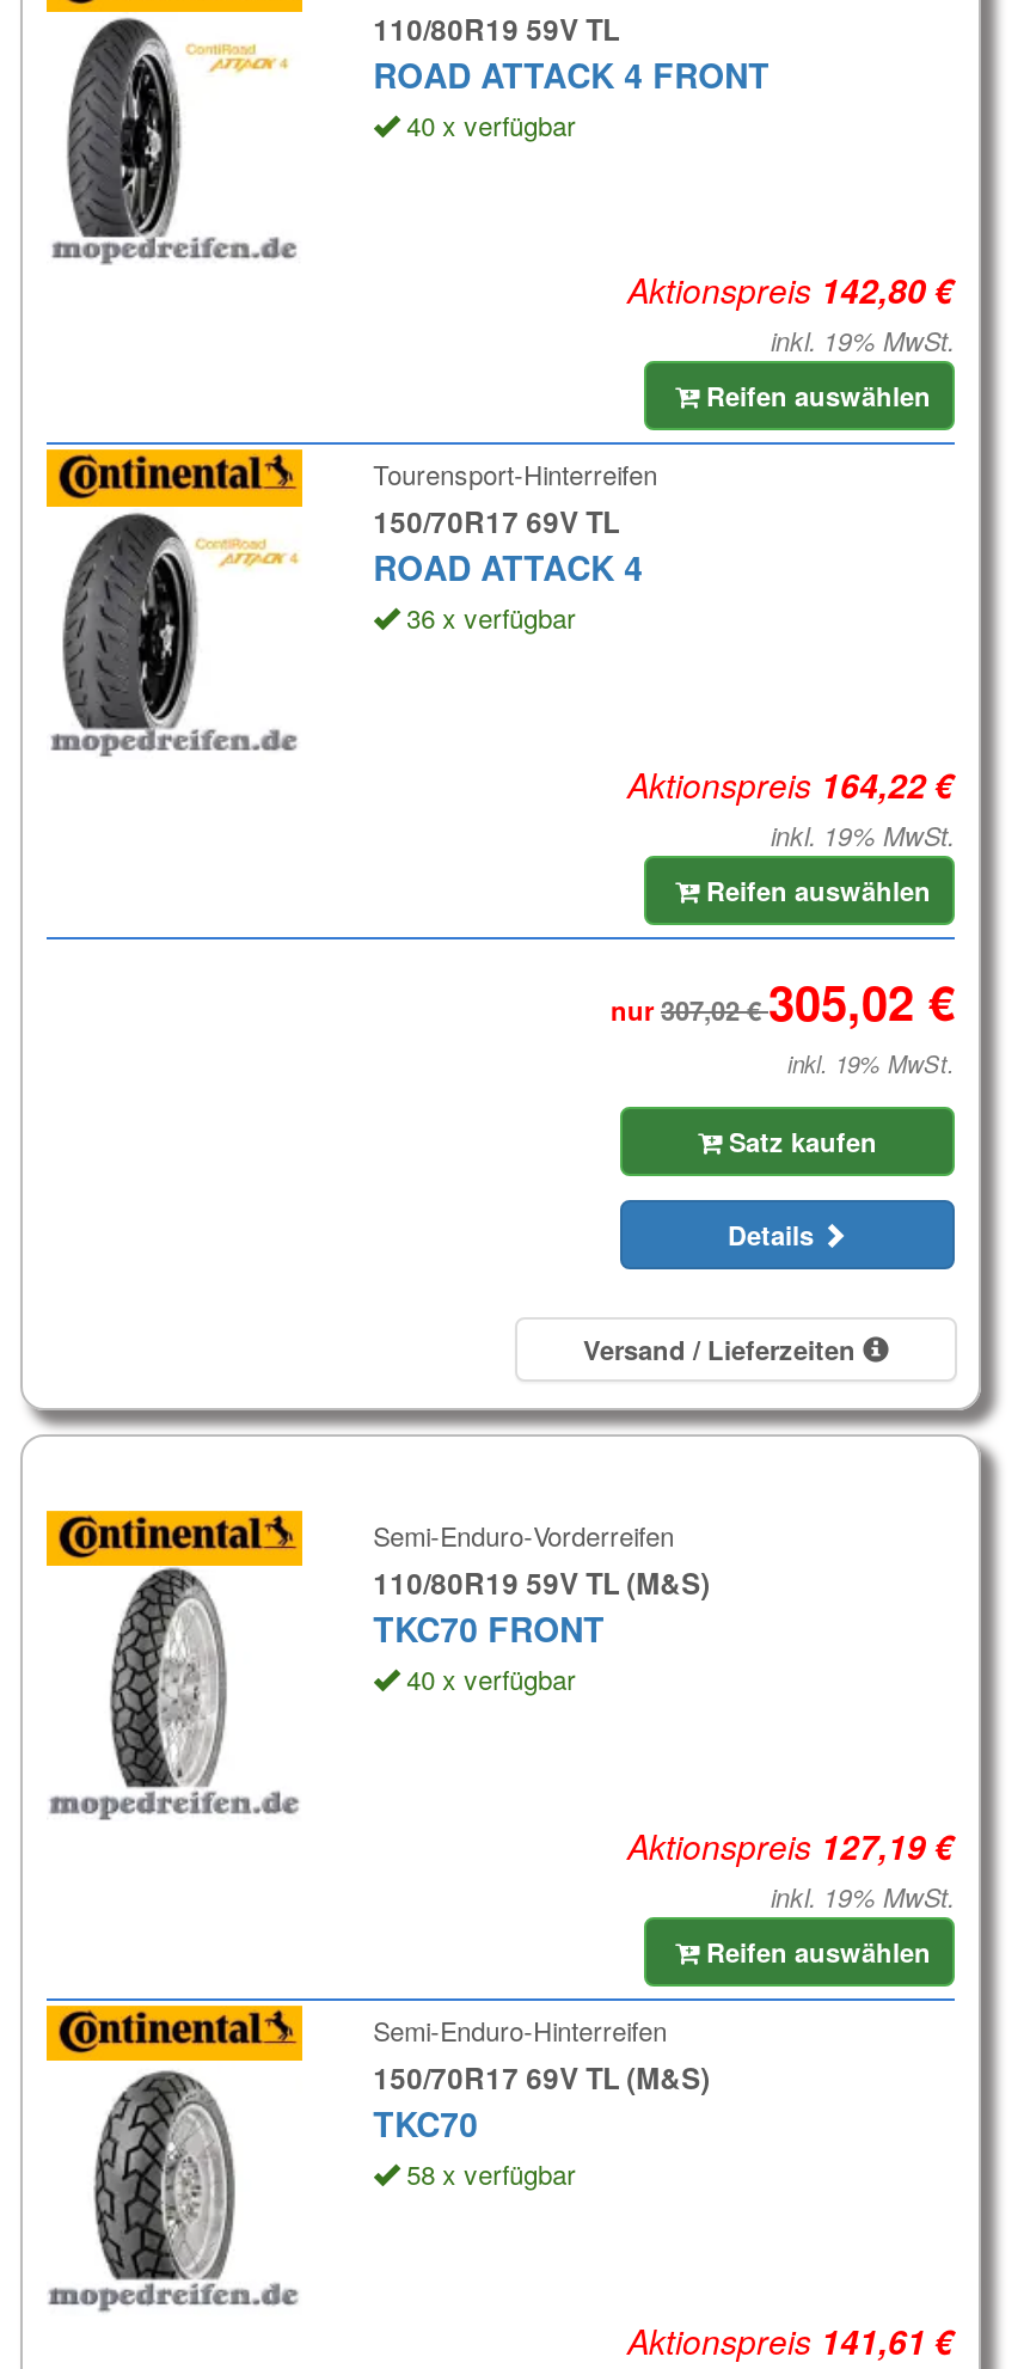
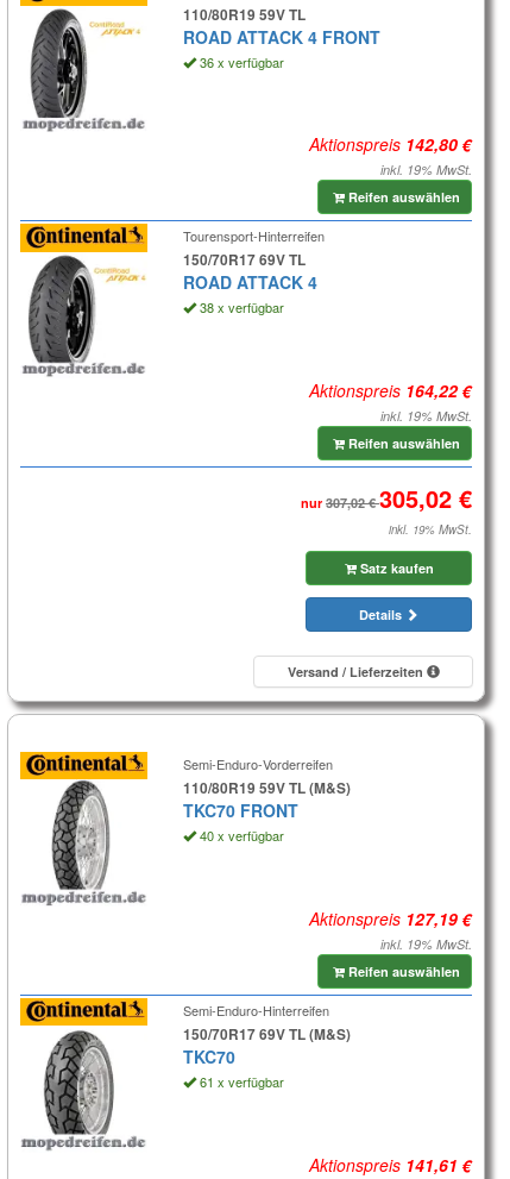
- 40 x verfügbar
+ 36 x verfügbar

- 36 x verfügbar
+ 38 x verfügbar

- 58 x verfügbar
+ 61 x verfügbar
